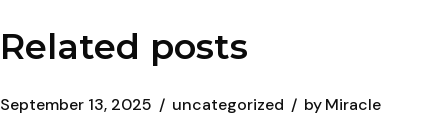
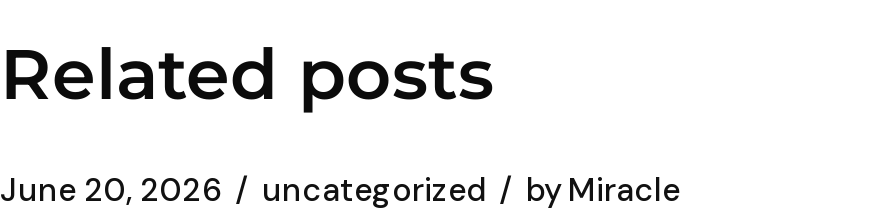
- September 13, 2025 uncategorized by Miracle
+ June 20, 2026 uncategorized by Miracle
